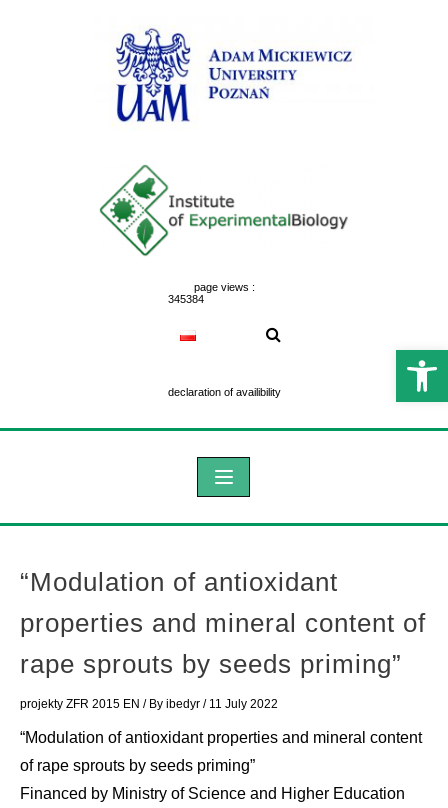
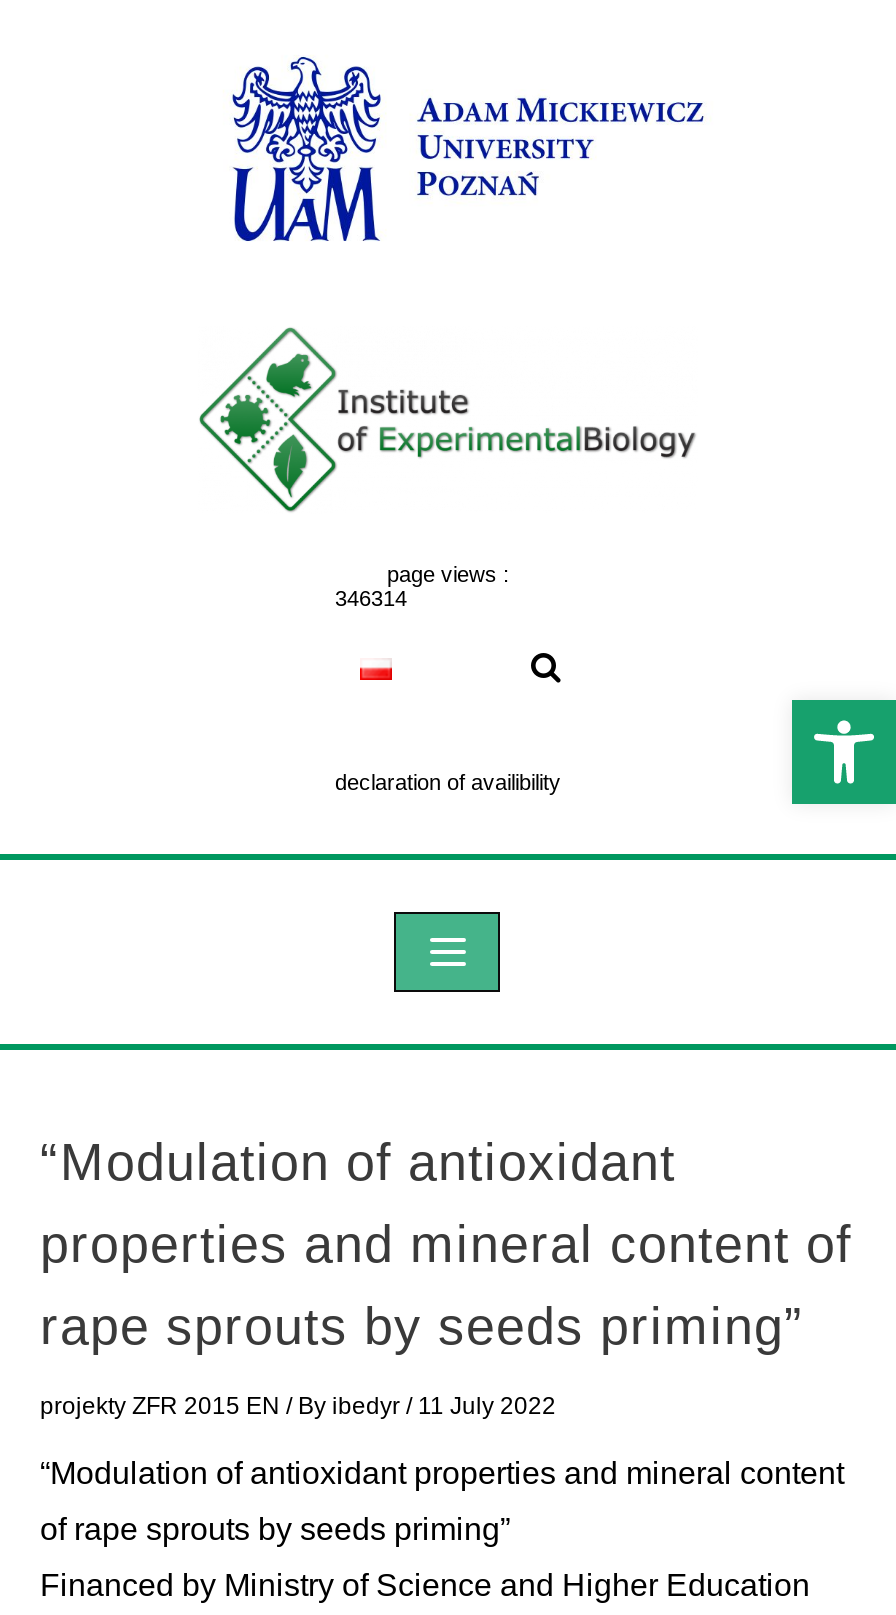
- 345384
+ 346314
